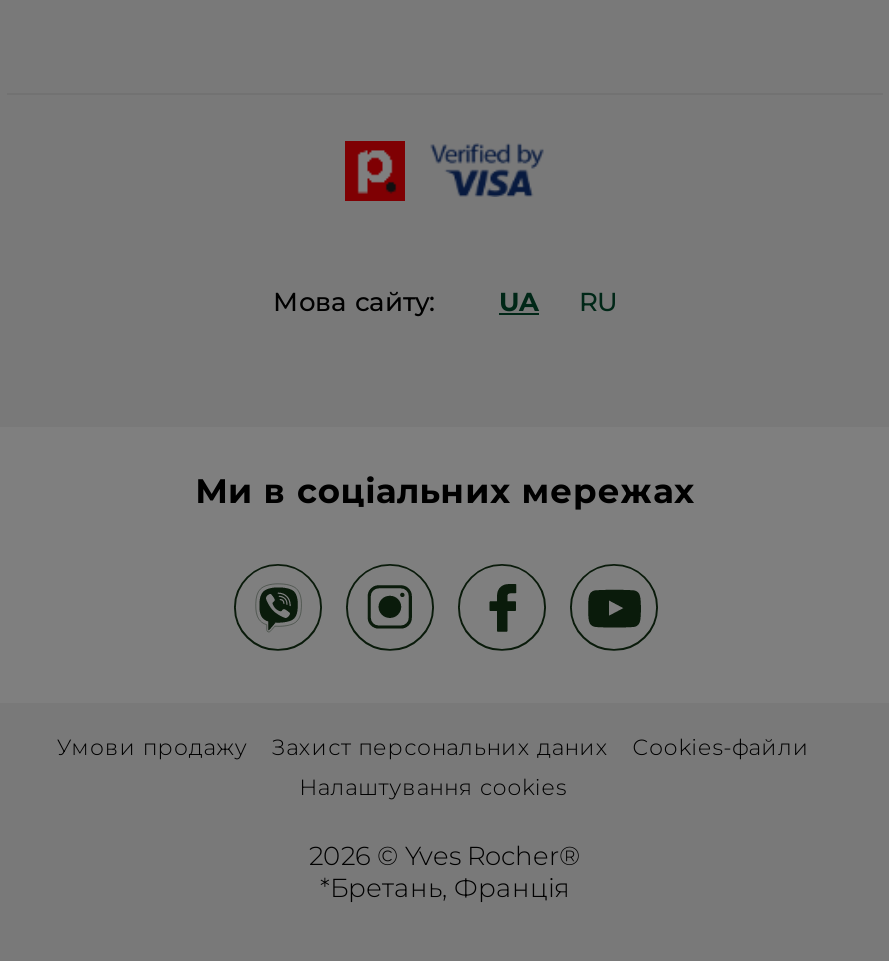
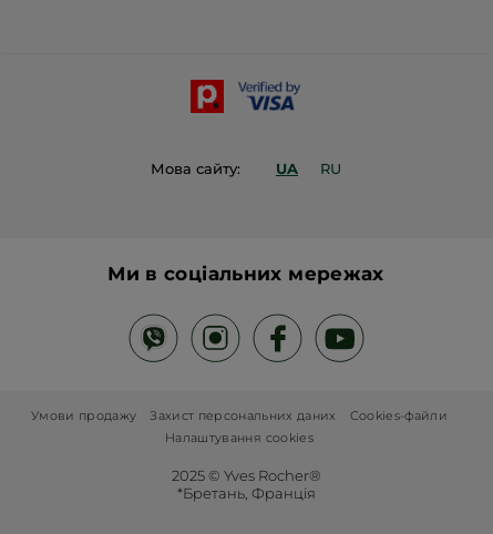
- 2026 © Yves Rocher®
+ 2025 © Yves Rocher®
